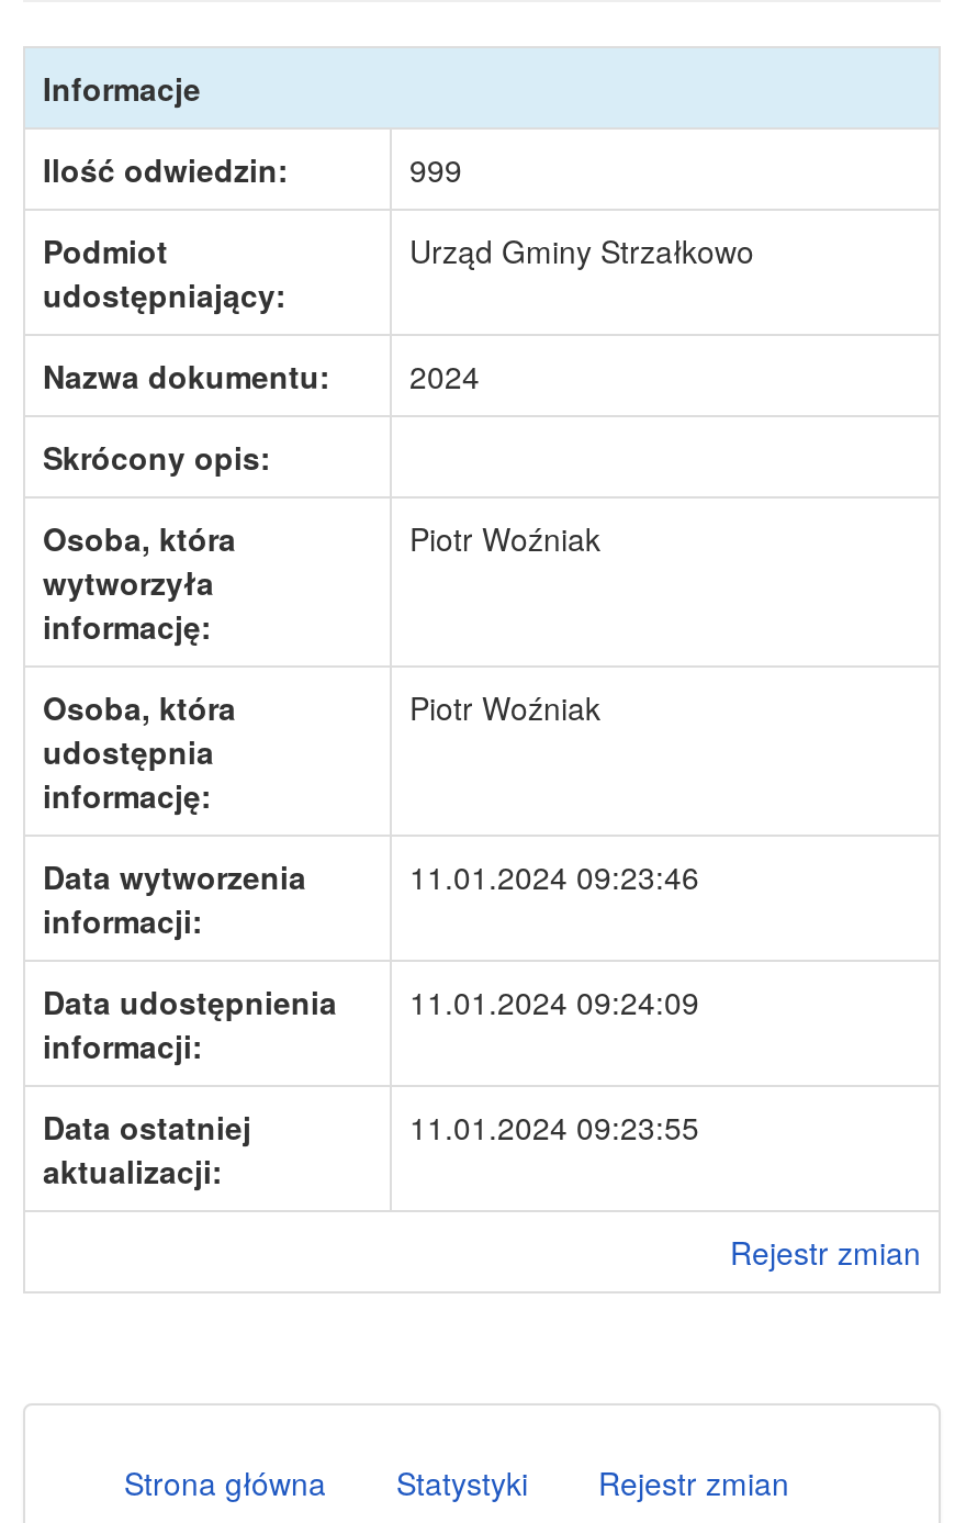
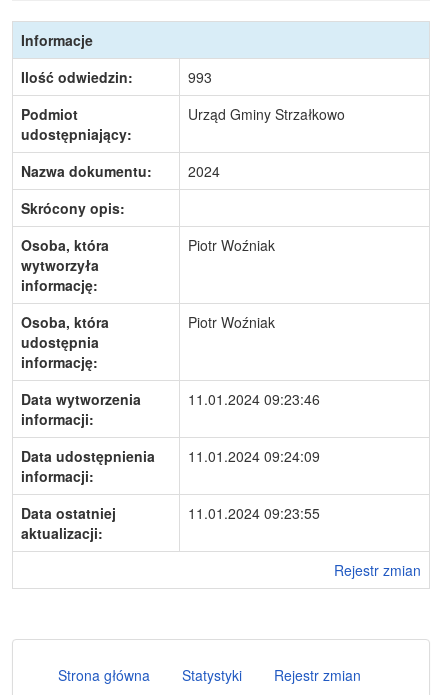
- 999
+ 993
